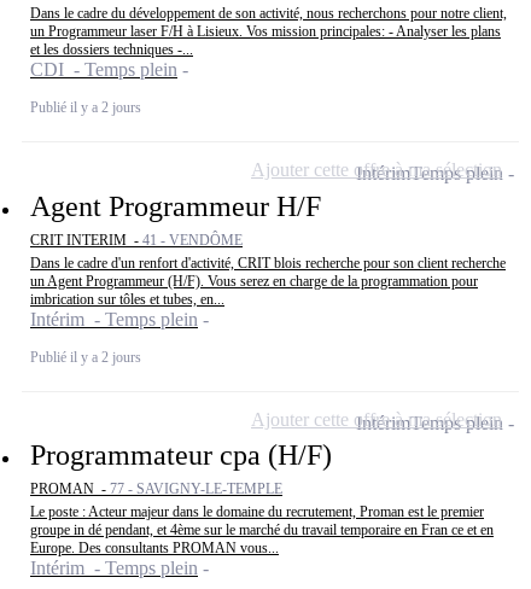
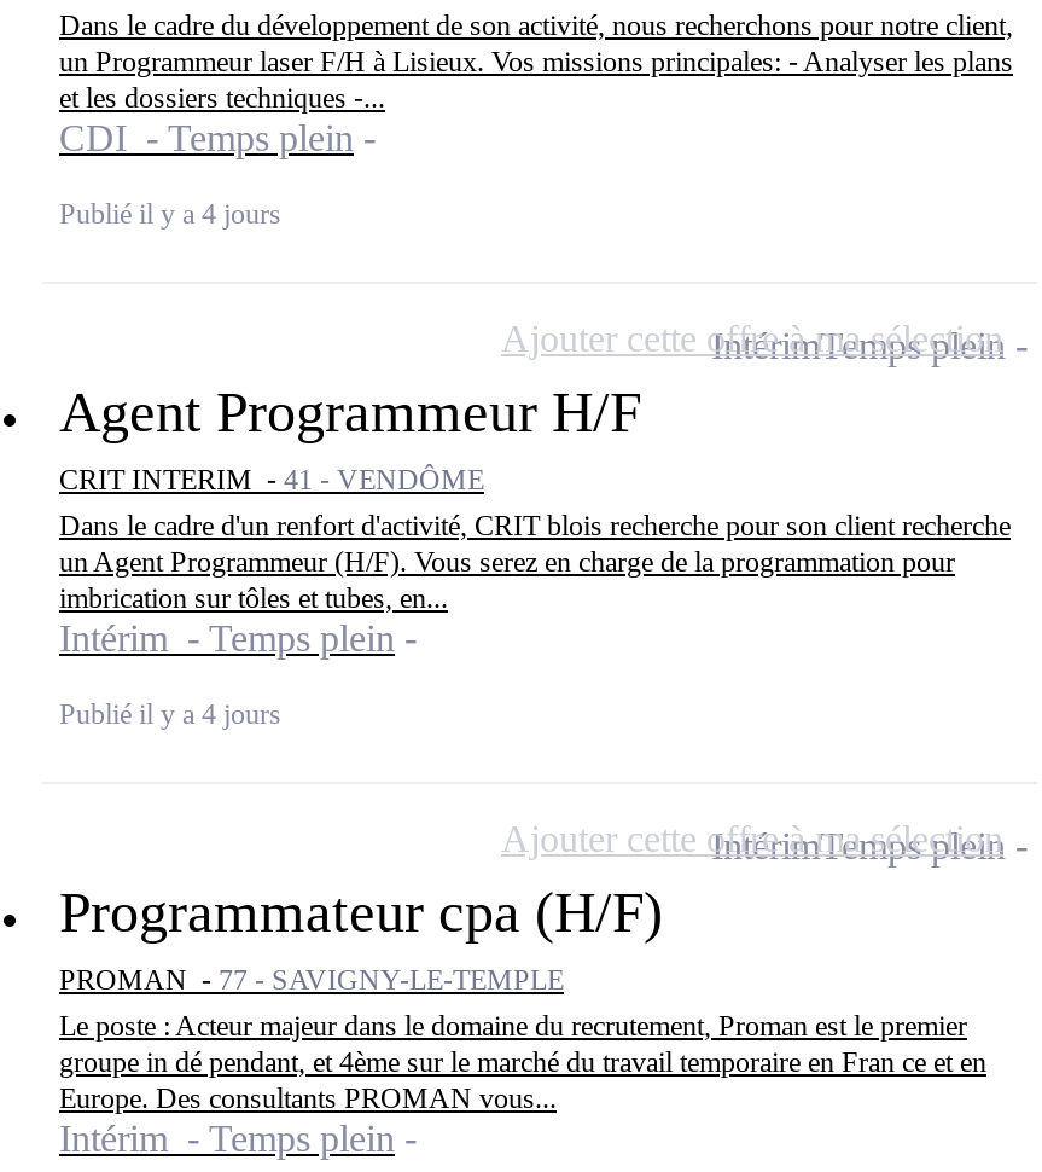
- un Programmeur laser F/H à Lisieux. Vos mission principales: - Analyser les plans
+ un Programmeur laser F/H à Lisieux. Vos missions principales: - Analyser les plans

- Publié il y a 2 jours
+ Publié il y a 4 jours

- Publié il y a 2 jours
+ Publié il y a 4 jours
